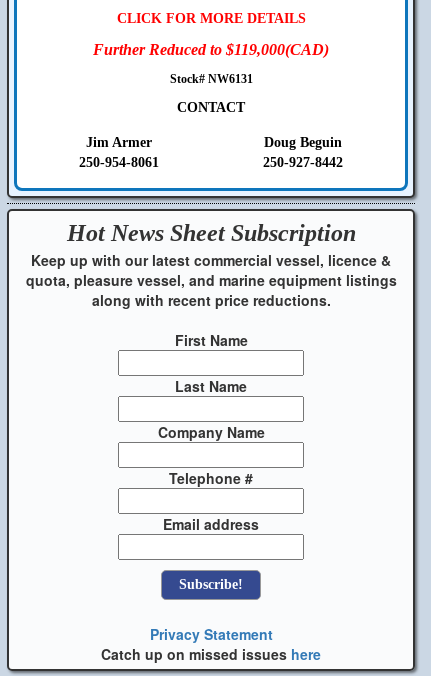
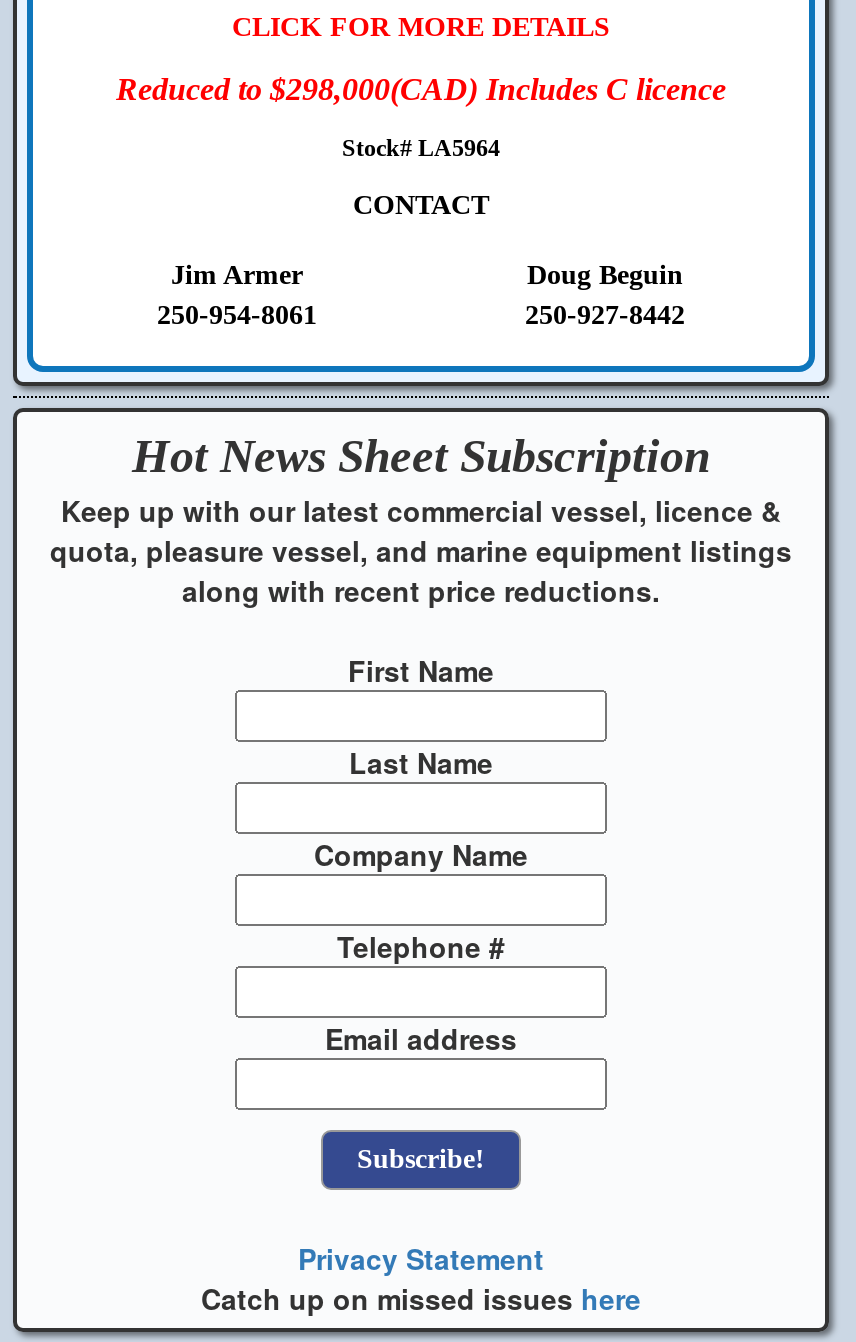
- Further Reduced to $119,000(CAD)
+ Reduced to $298,000(CAD) Includes C licence

- Stock# NW6131
+ Stock# LA5964
